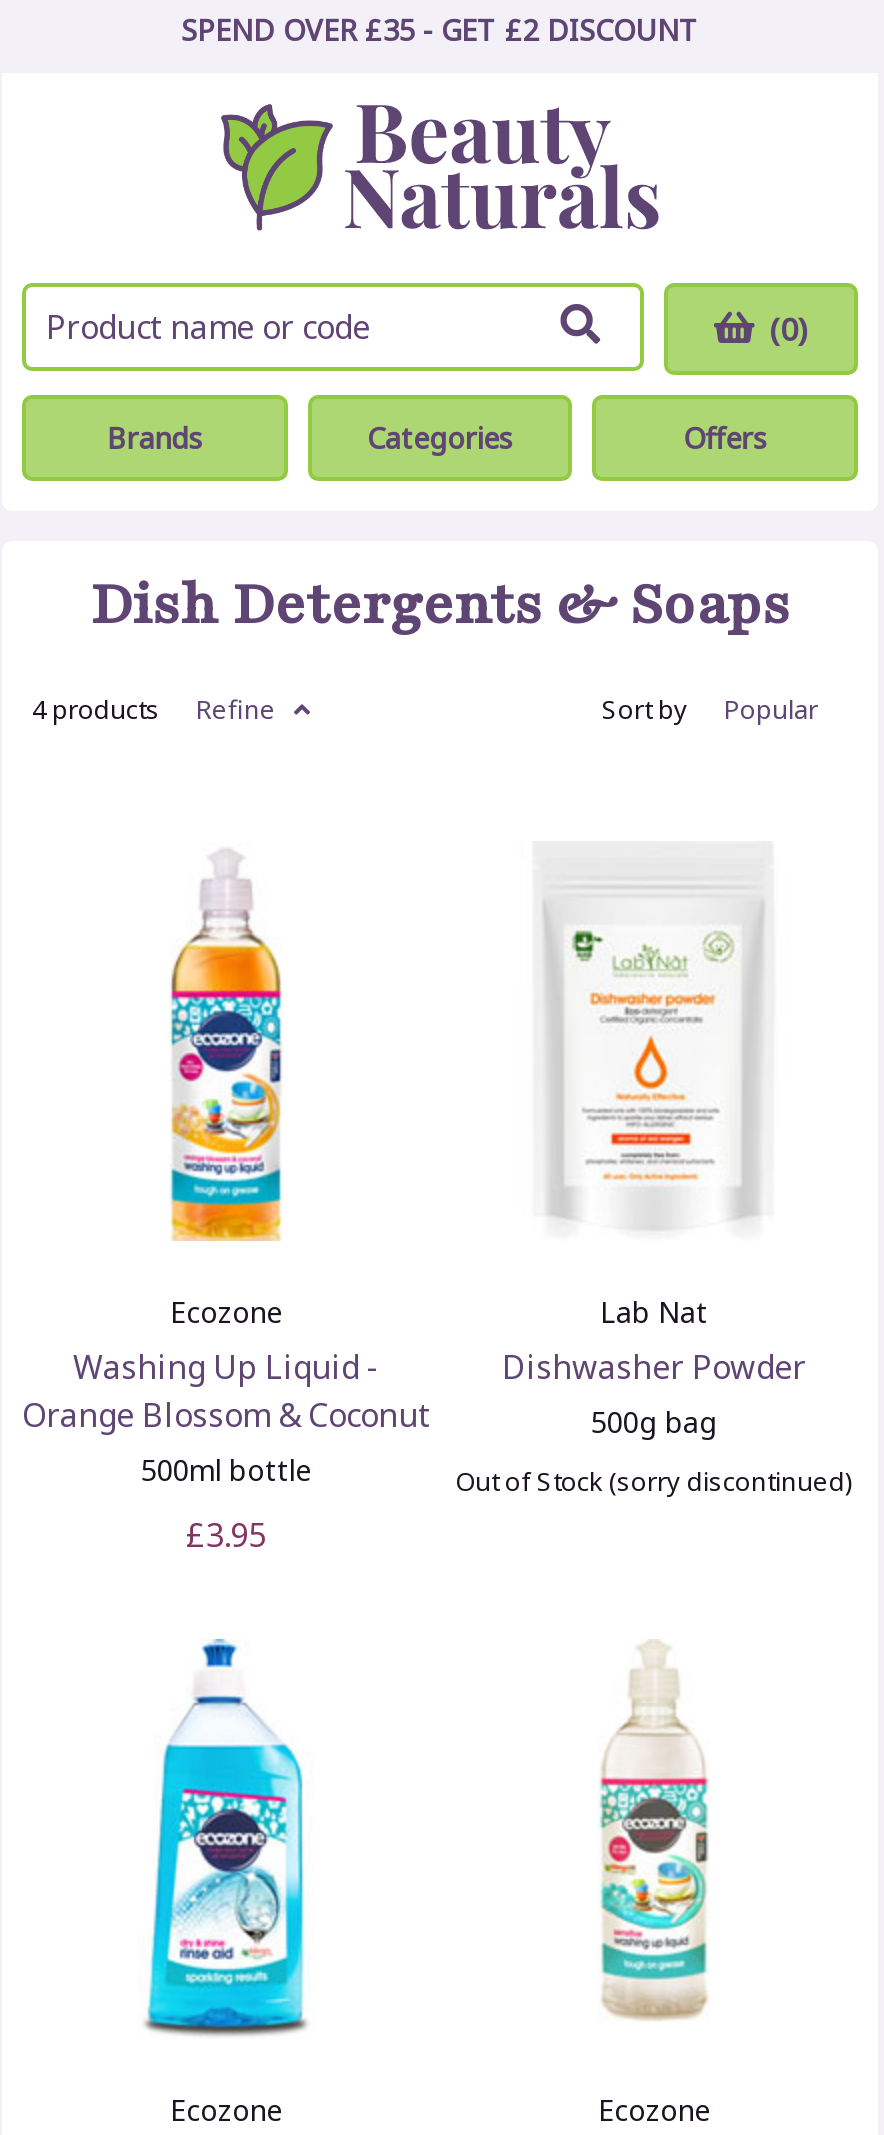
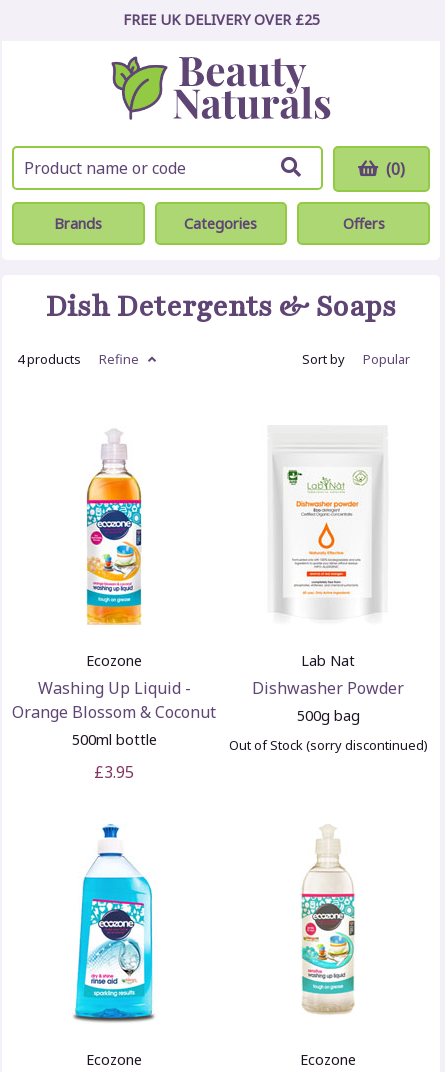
- SPEND OVER £35 - GET £2 DISCOUNT
+ FREE UK DELIVERY OVER £25
